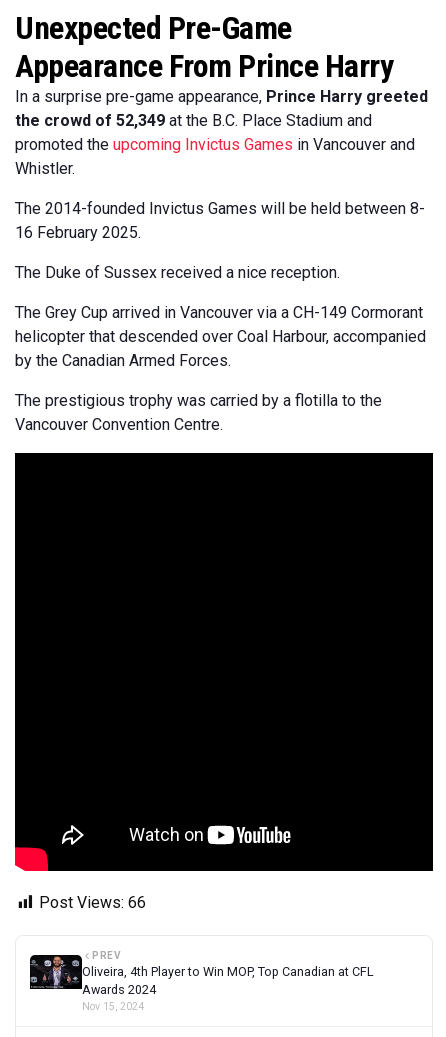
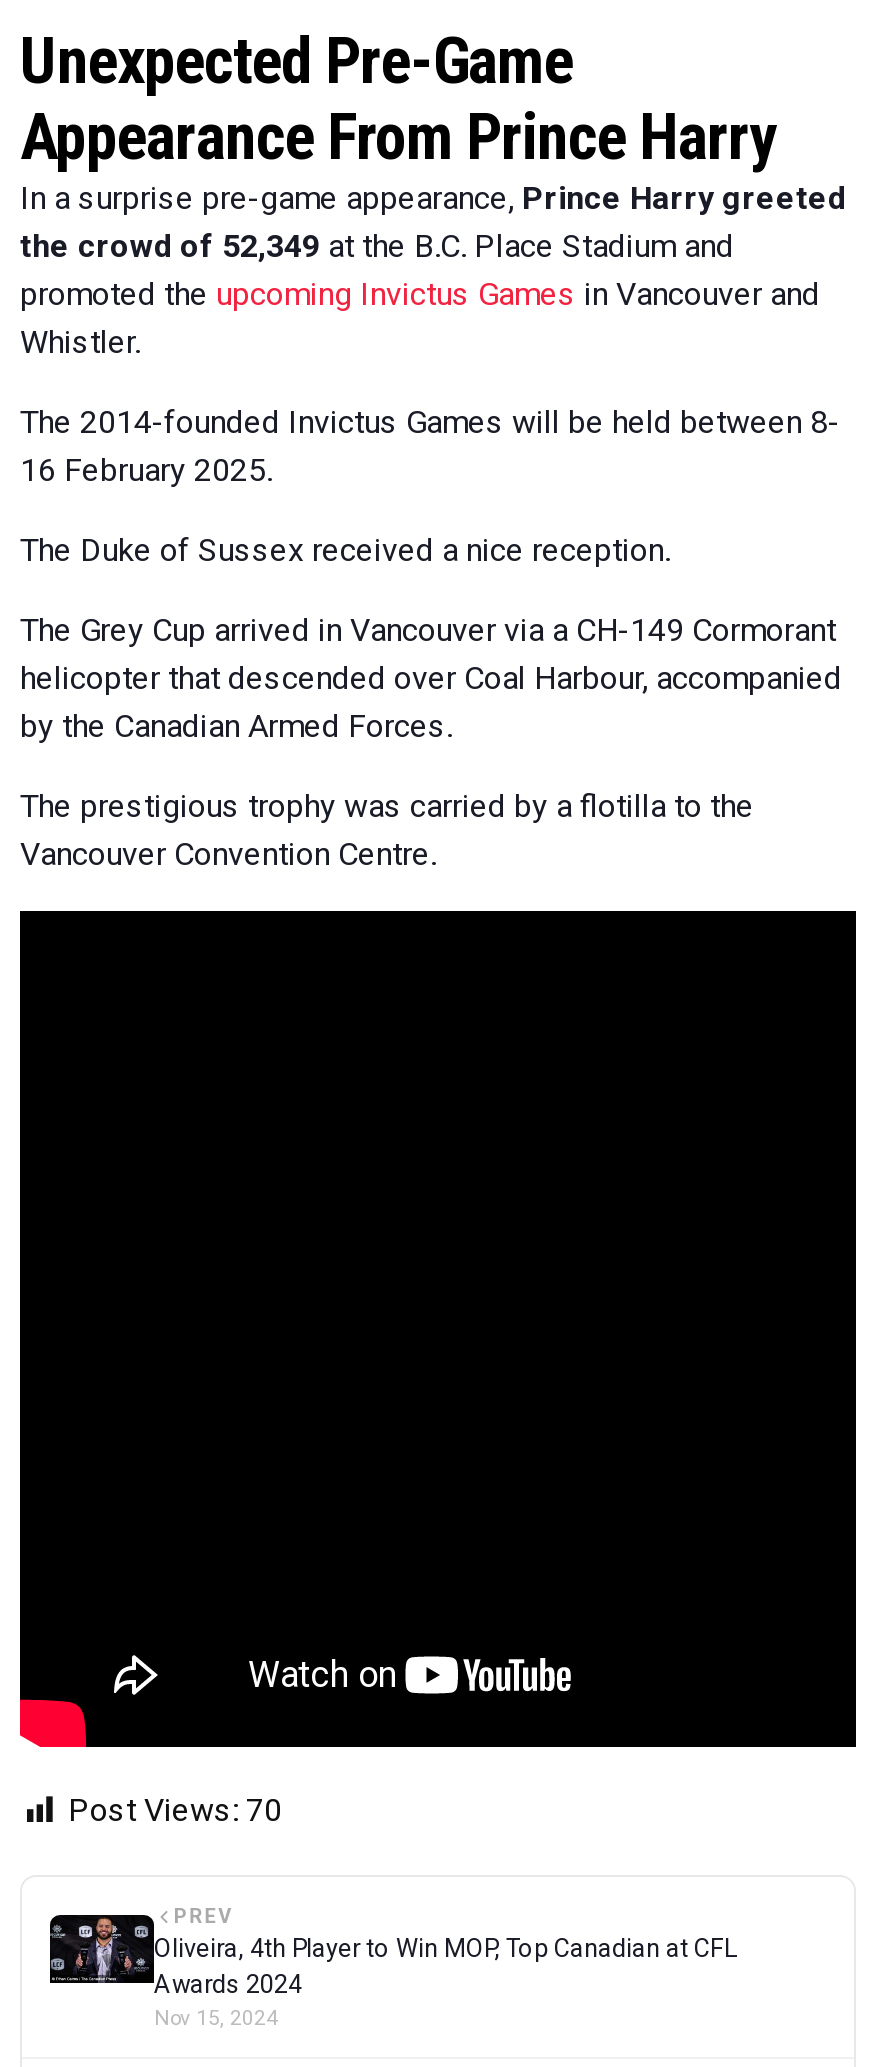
- Post Views: 66
+ Post Views: 70
